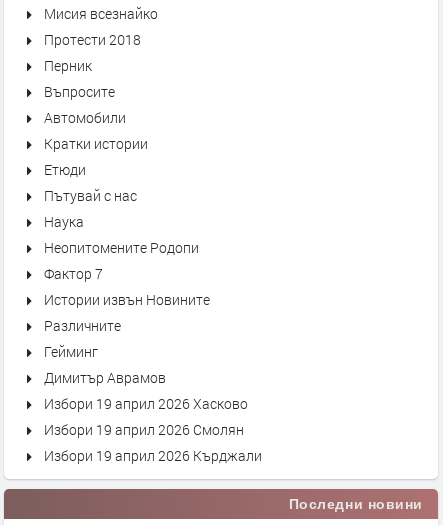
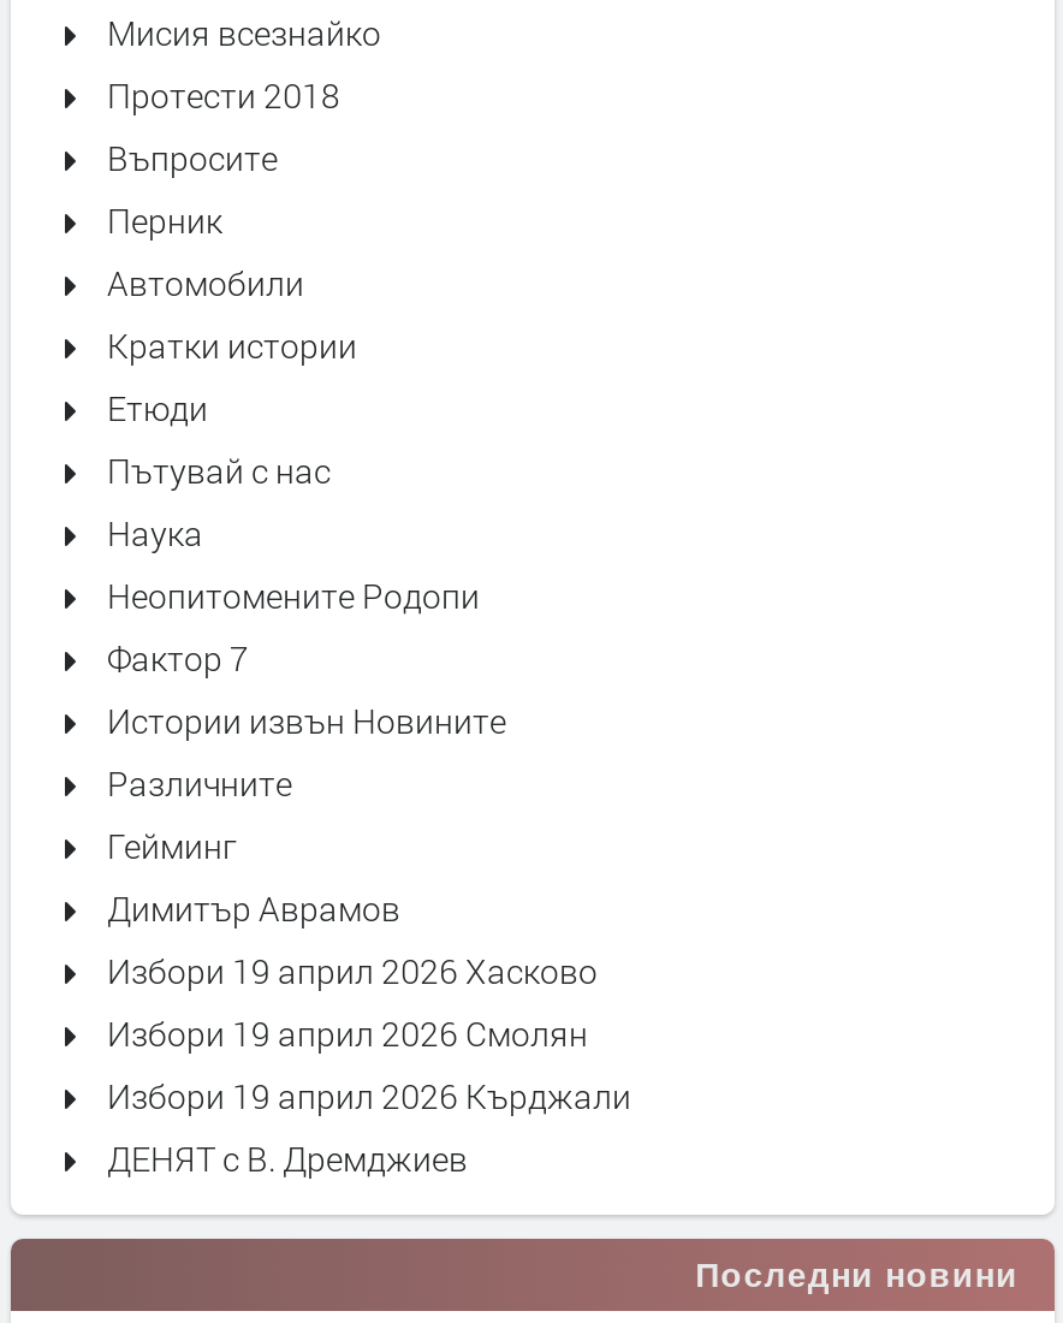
moved up: Въпросите

+ ДЕНЯТ с В. Дремджиев
